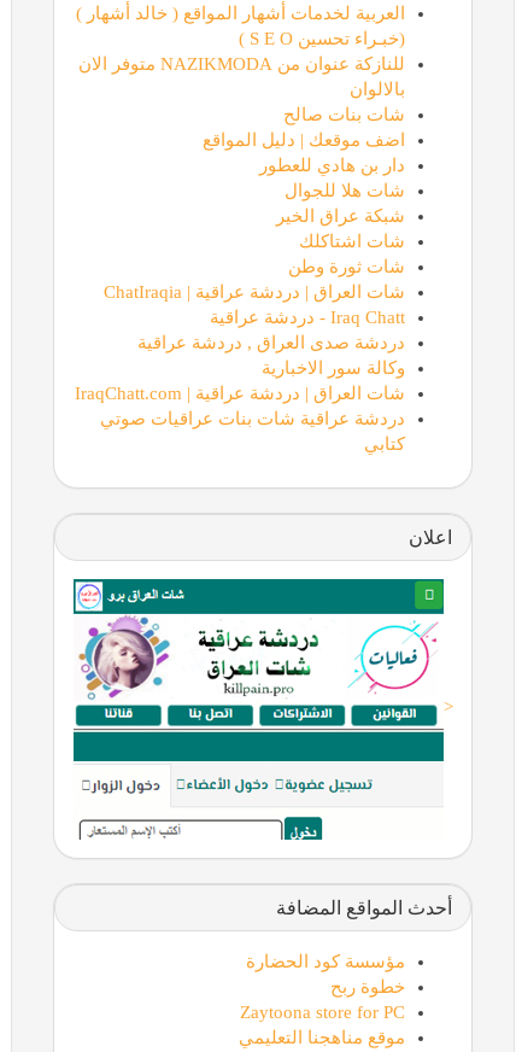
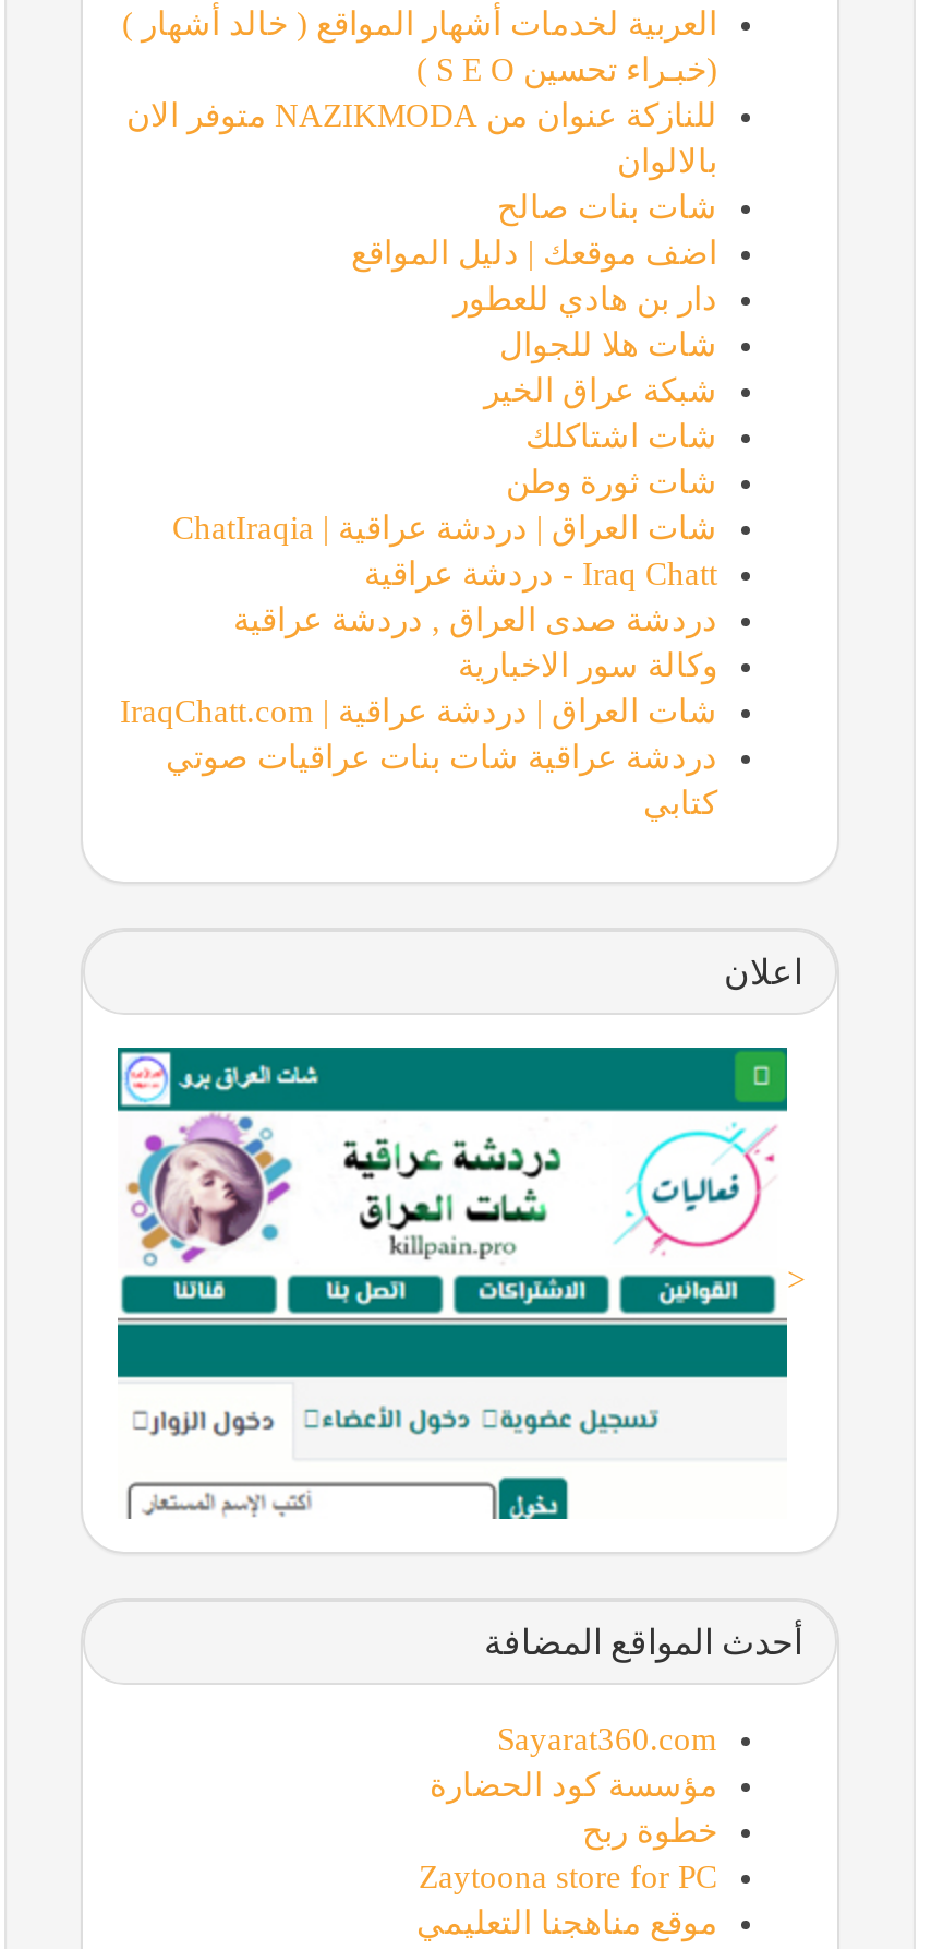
+ Sayarat360.com
